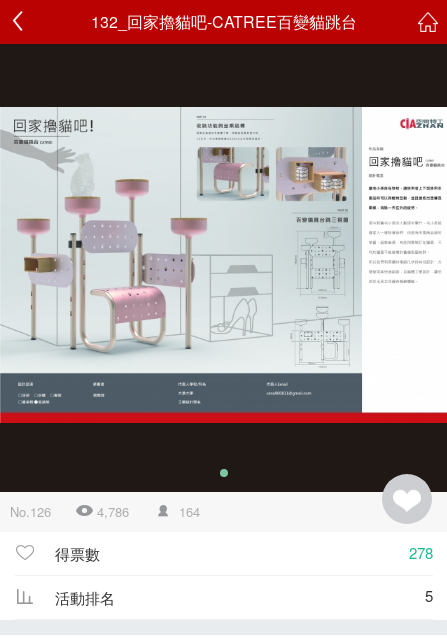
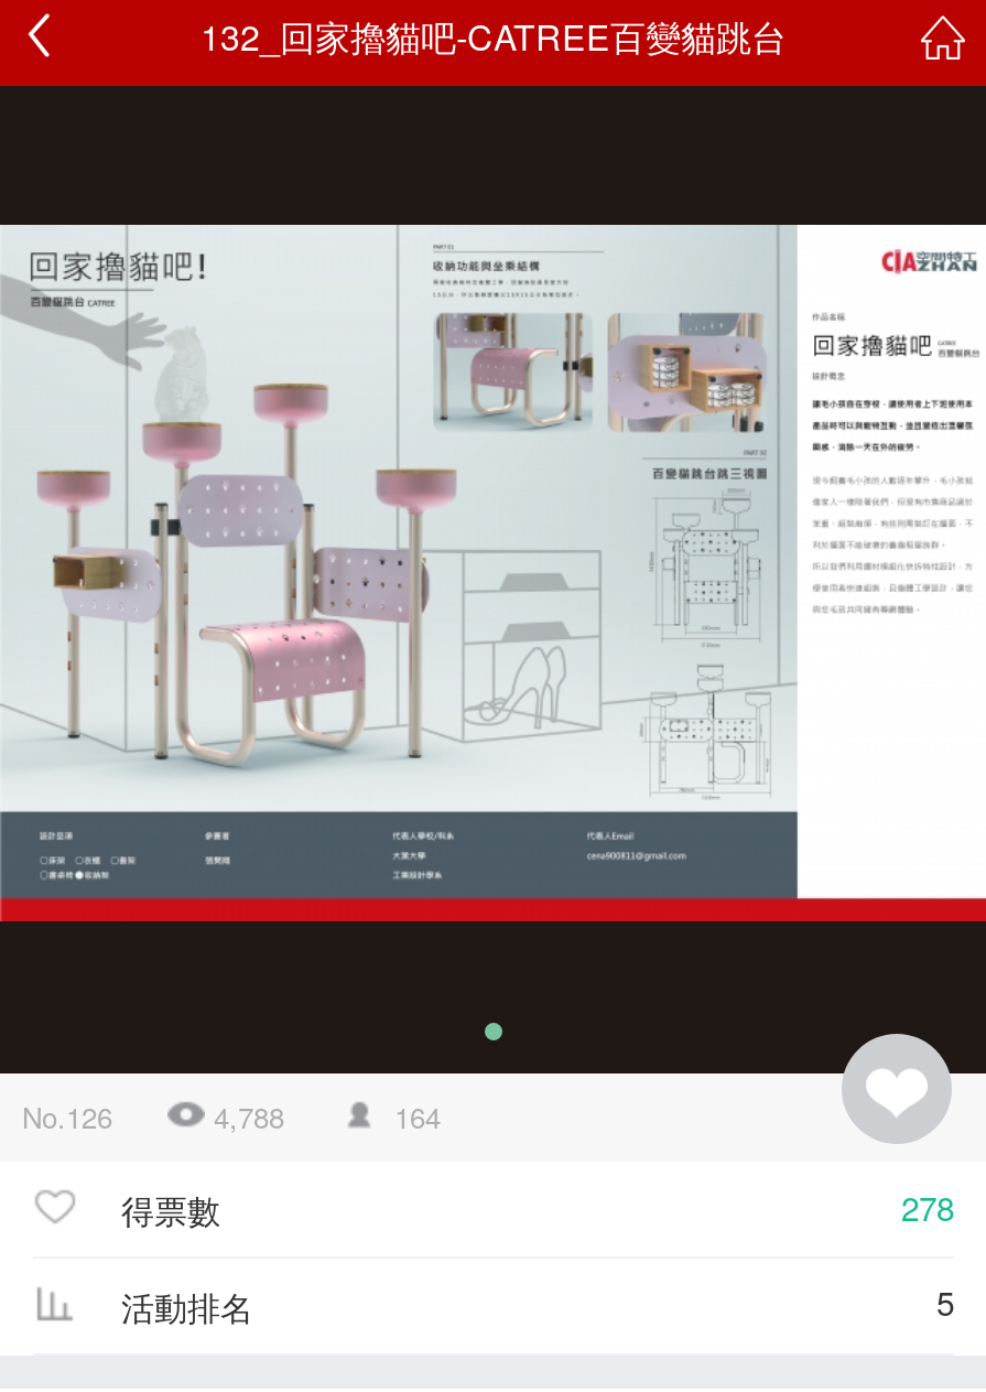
- 4,786
+ 4,788
